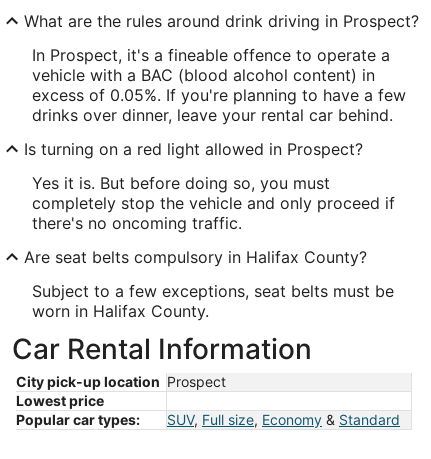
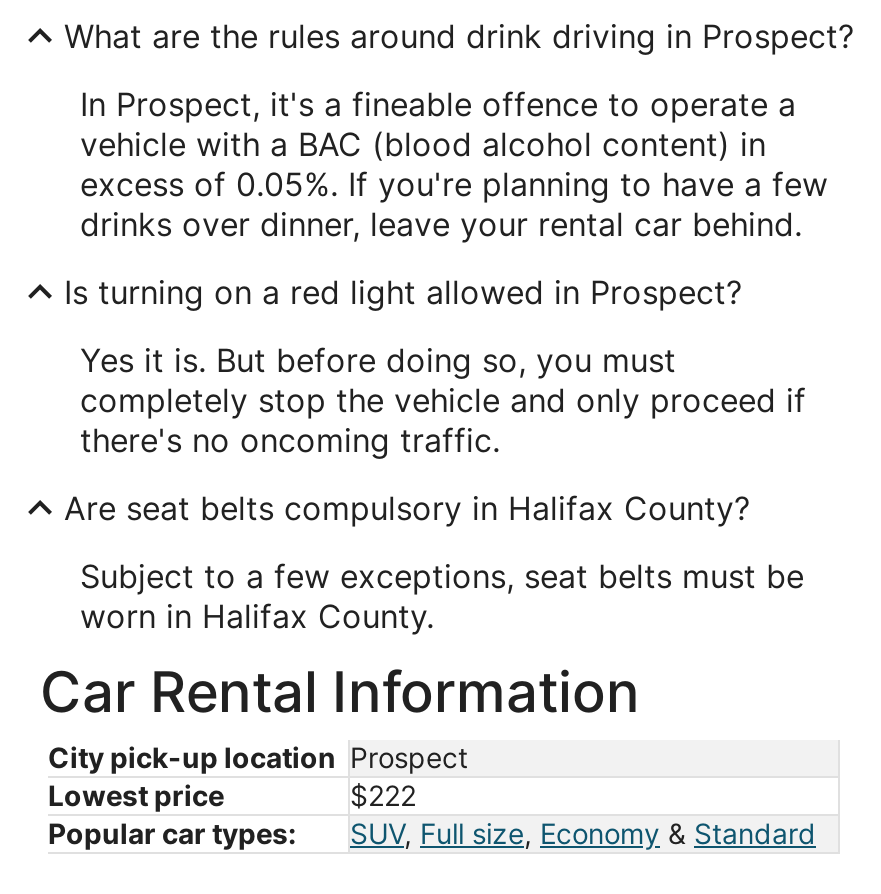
+ $222
